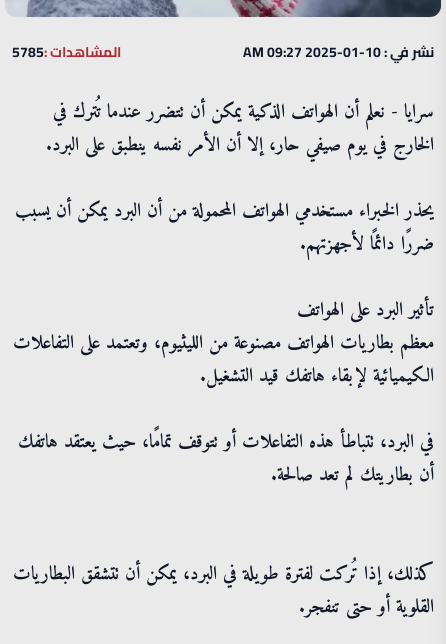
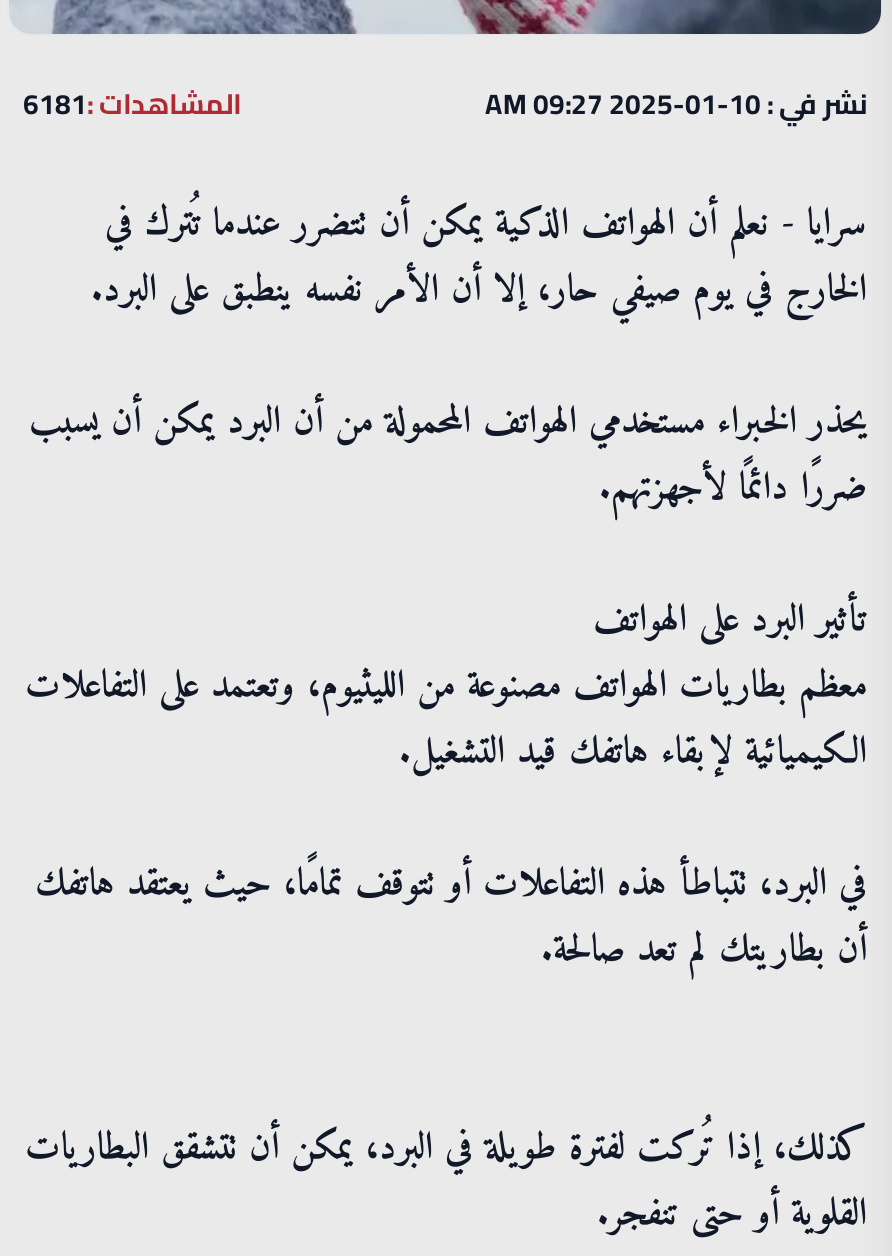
- المشاهدات :5785
+ المشاهدات :6181
